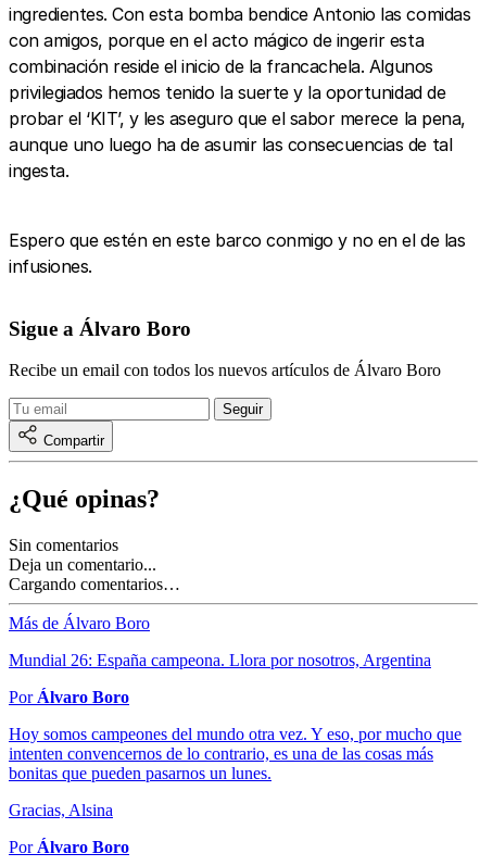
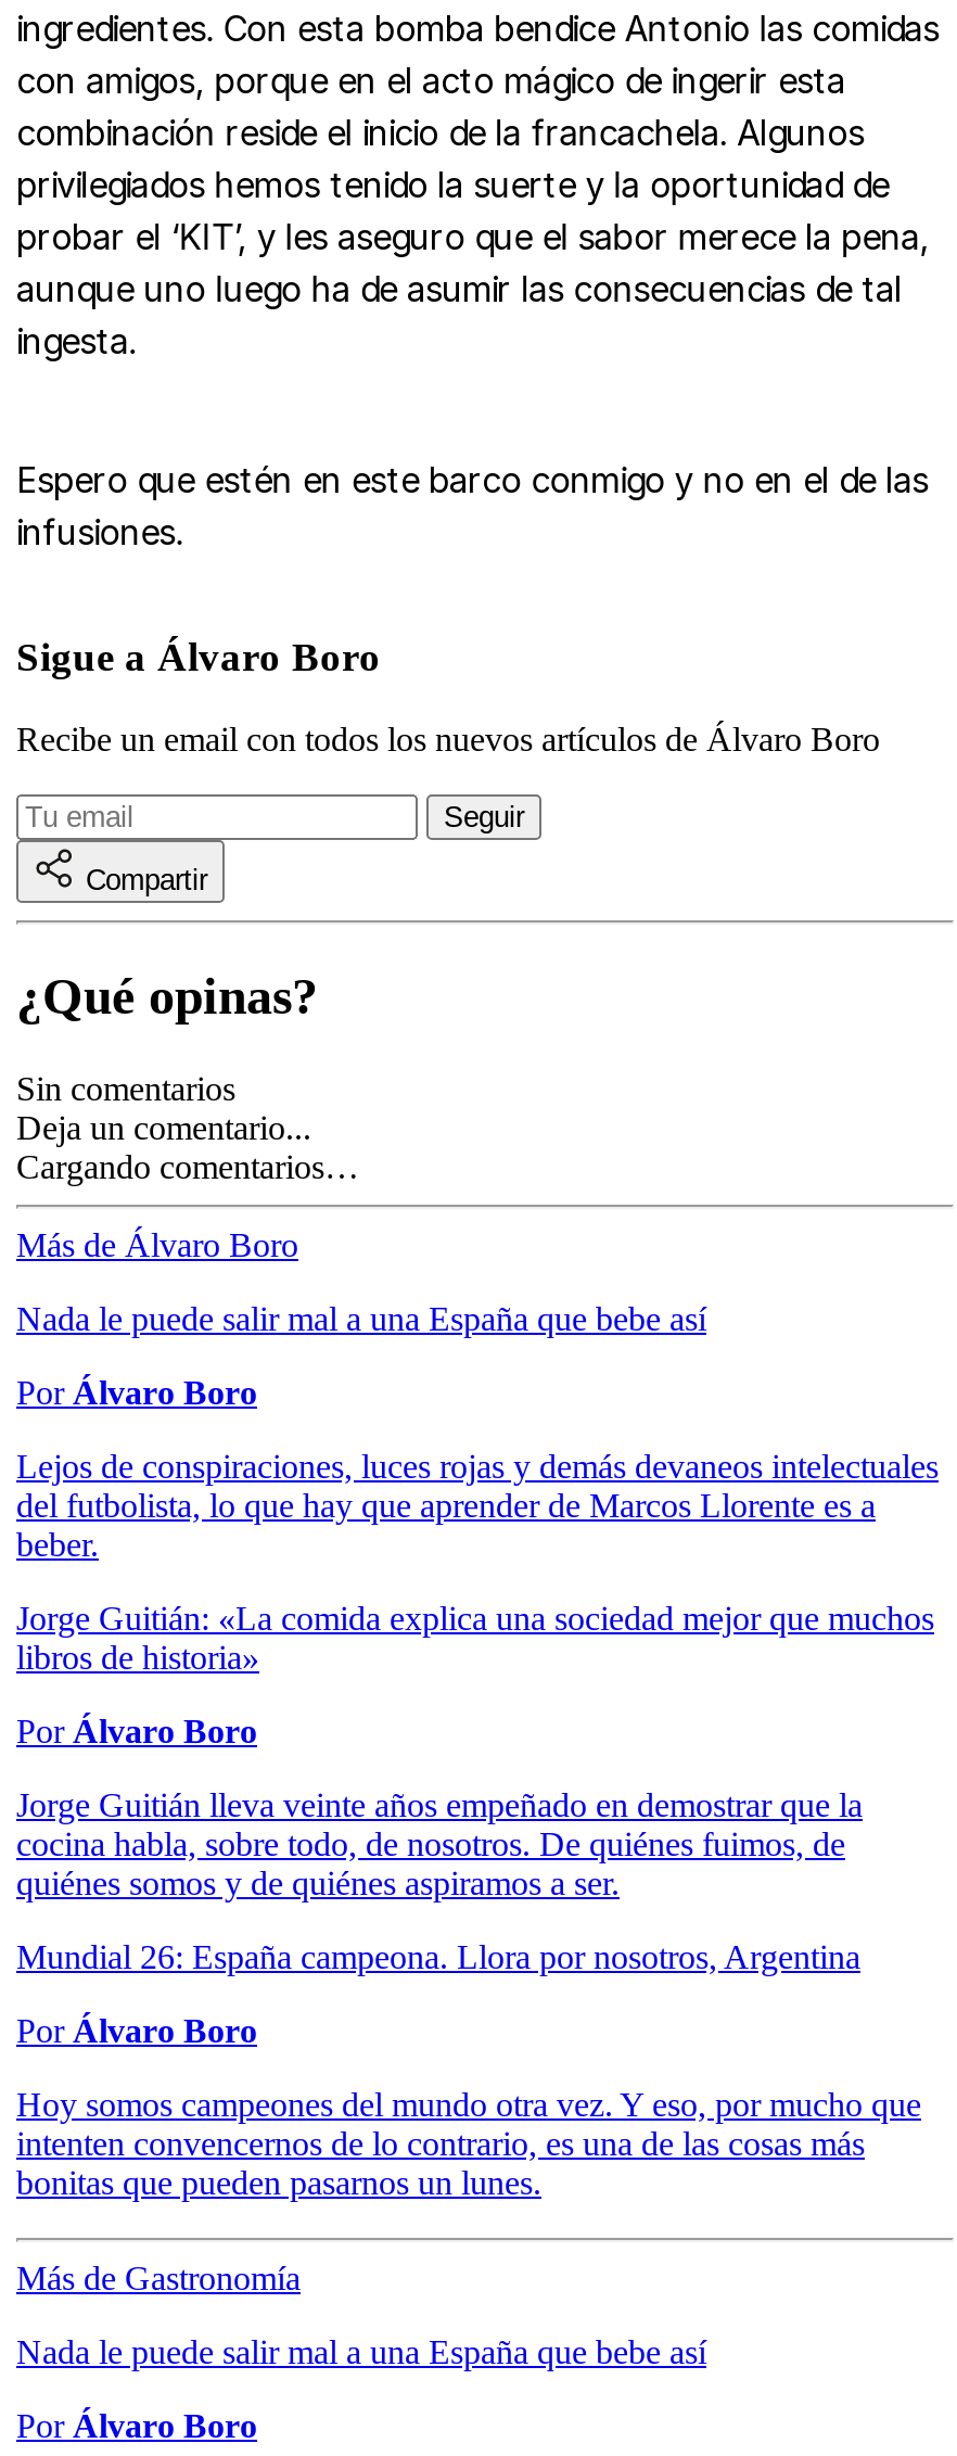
+ Nada le puede salir mal a una España que bebe así
+ Por Álvaro Boro
+ Lejos de conspiraciones, luces rojas y demás devaneos intelectuales
+ del futbolista, lo que hay que aprender de Marcos Llorente es a
+ beber.
+ Jorge Guitián: «La comida explica una sociedad mejor que muchos
+ libros de historia»
+ Por Álvaro Boro
+ Jorge Guitián lleva veinte años empeñado en demostrar que la
+ cocina habla, sobre todo, de nosotros. De quiénes fuimos, de
+ quiénes somos y de quiénes aspiramos a ser.

- Gracias, Alsina
+ Más de Gastronomía
+ Nada le puede salir mal a una España que bebe así
